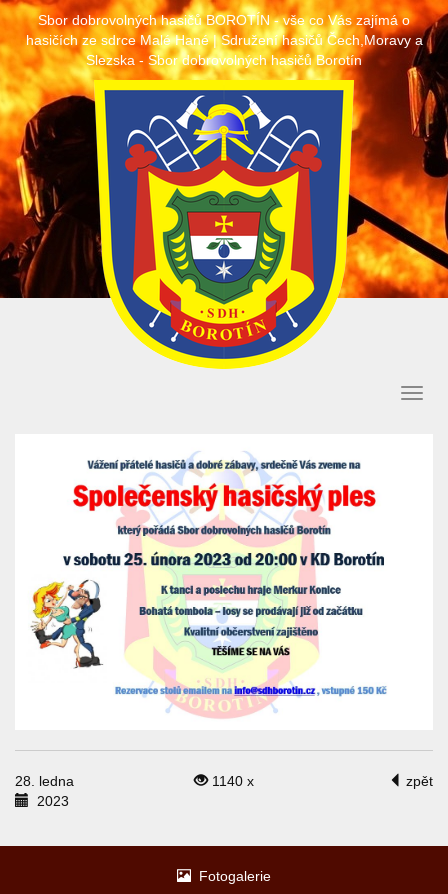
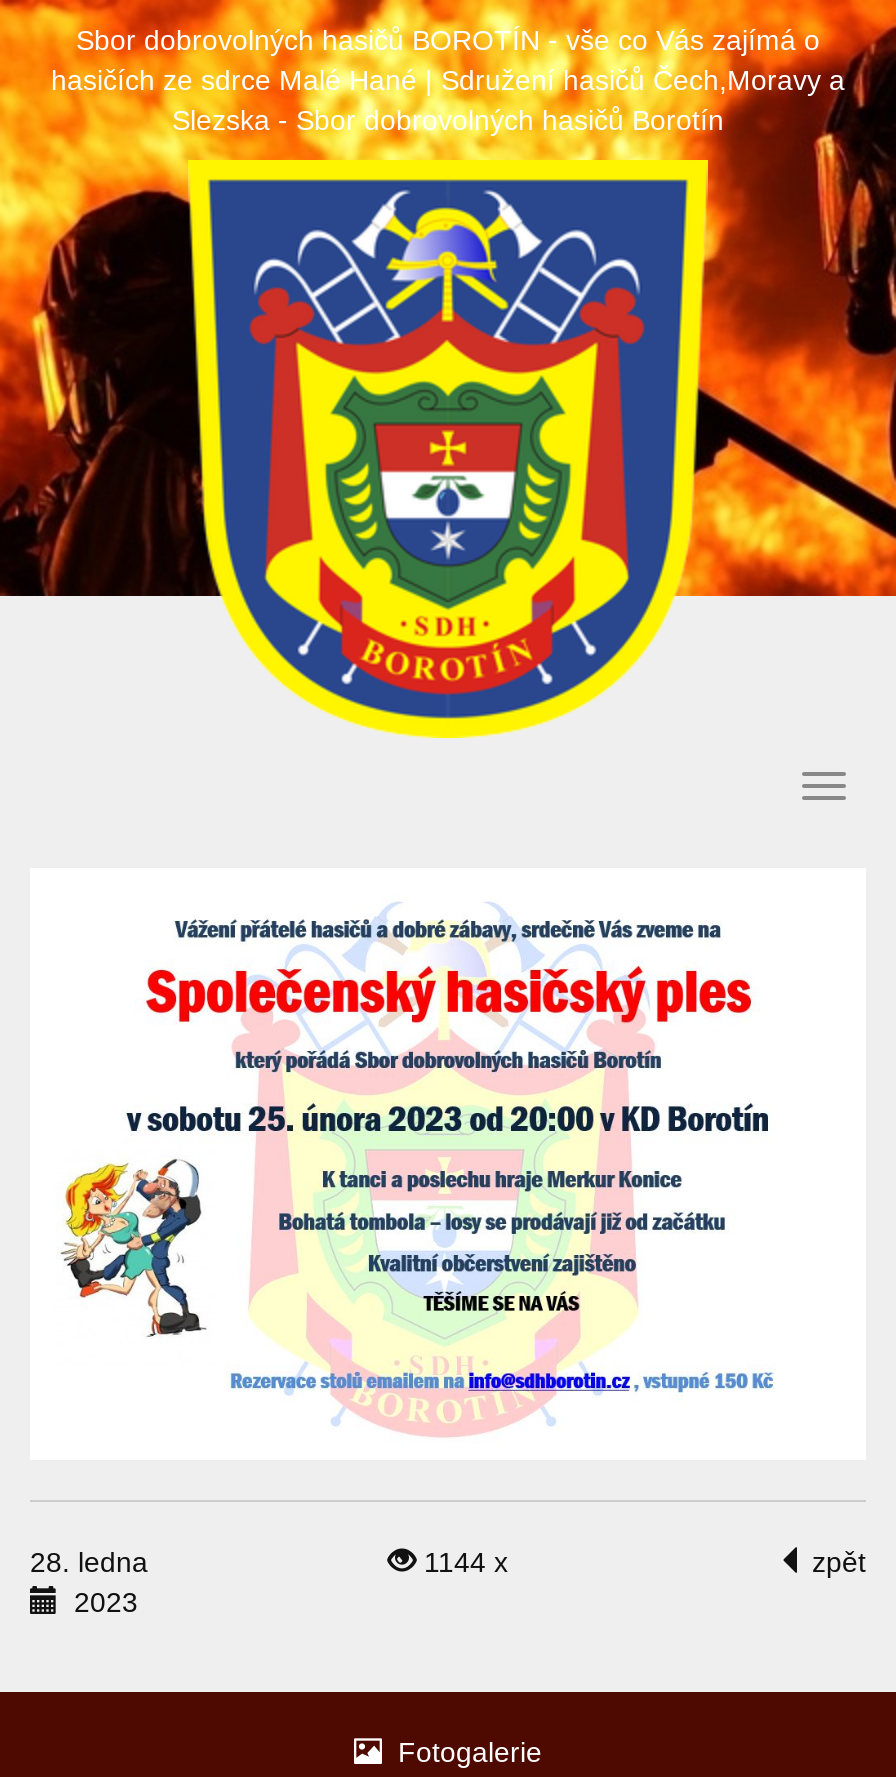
- 1140 x
+ 1144 x
